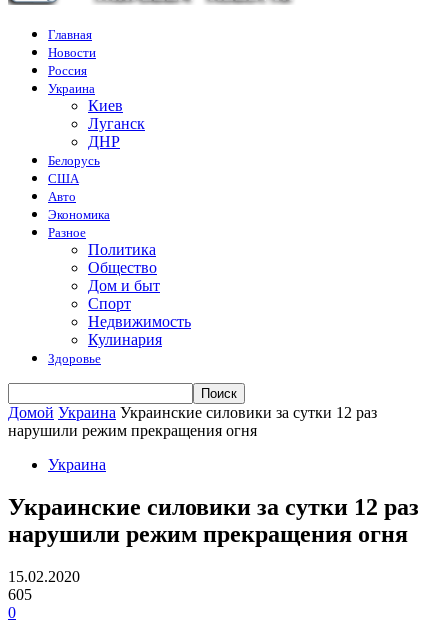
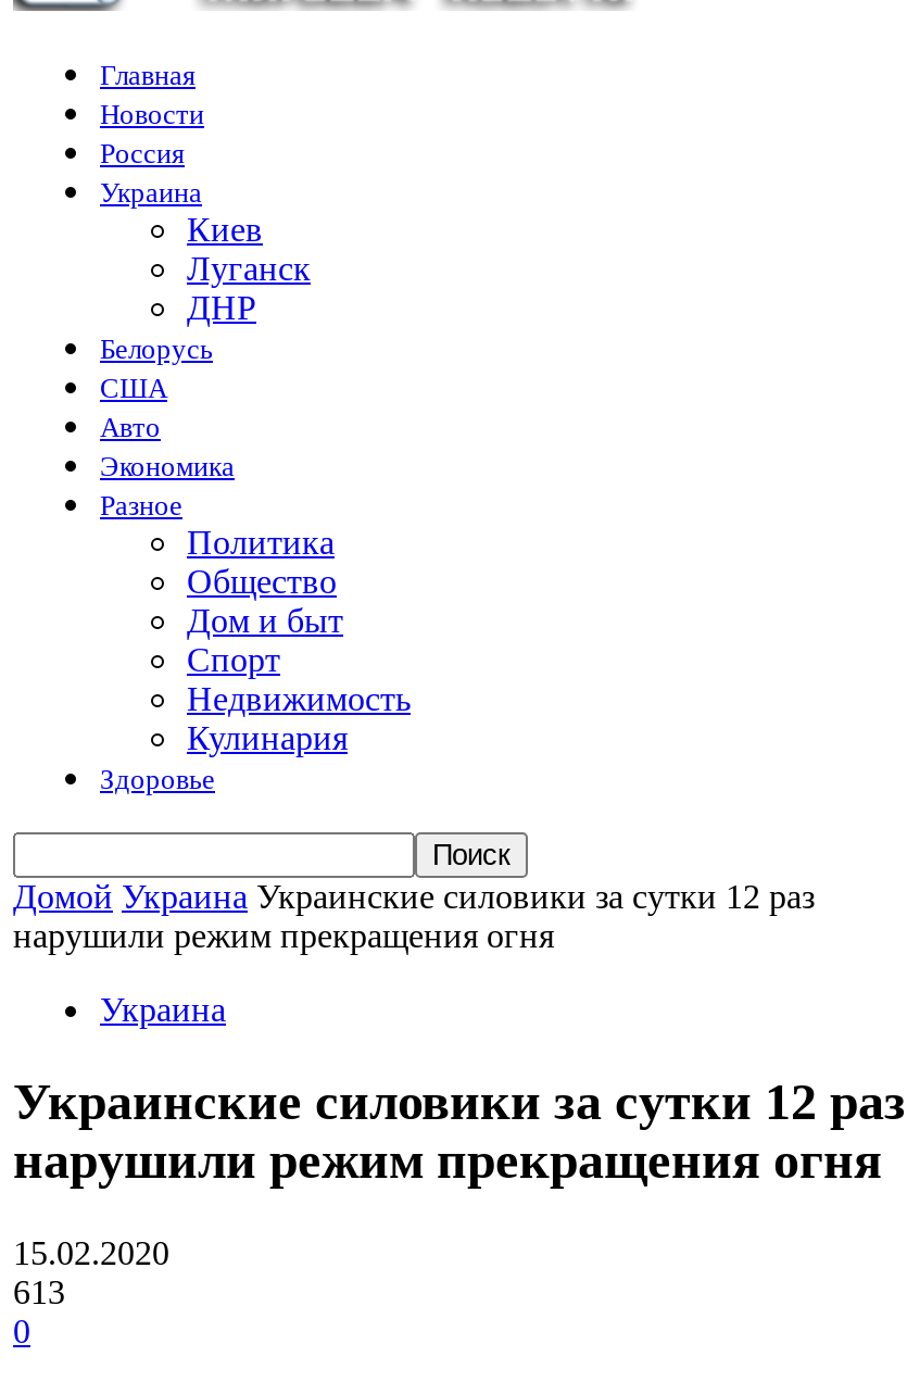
- 605
+ 613
